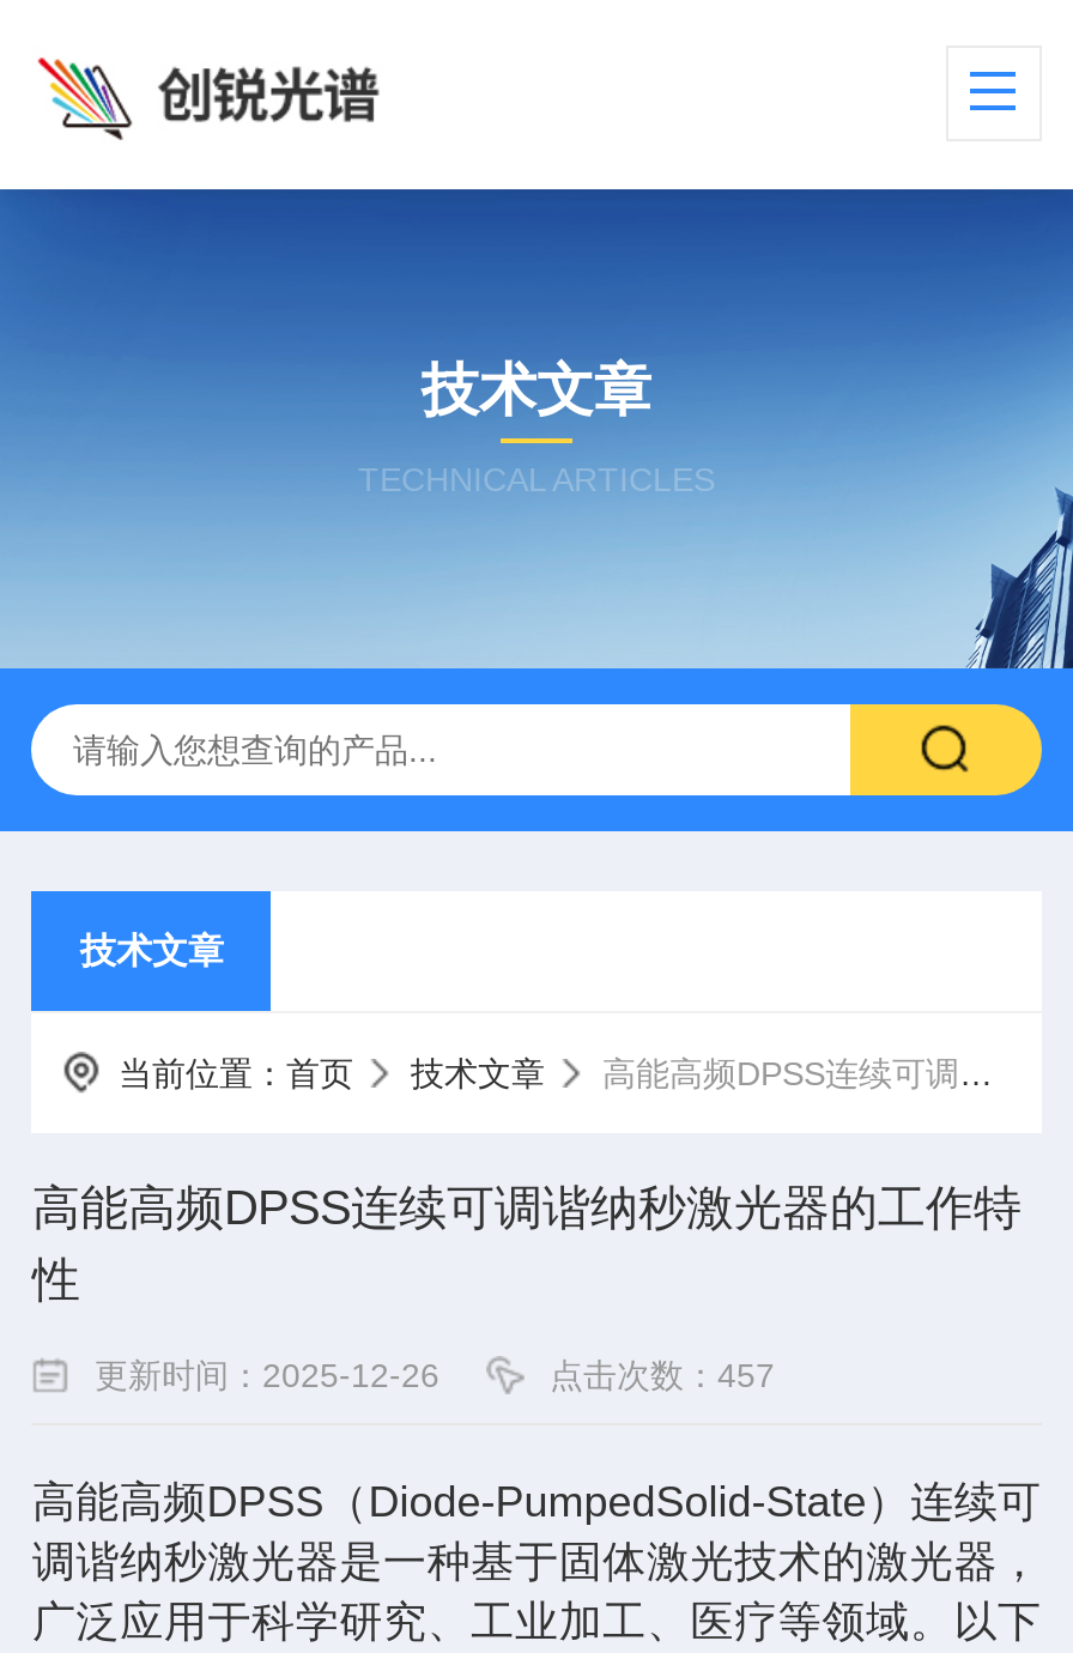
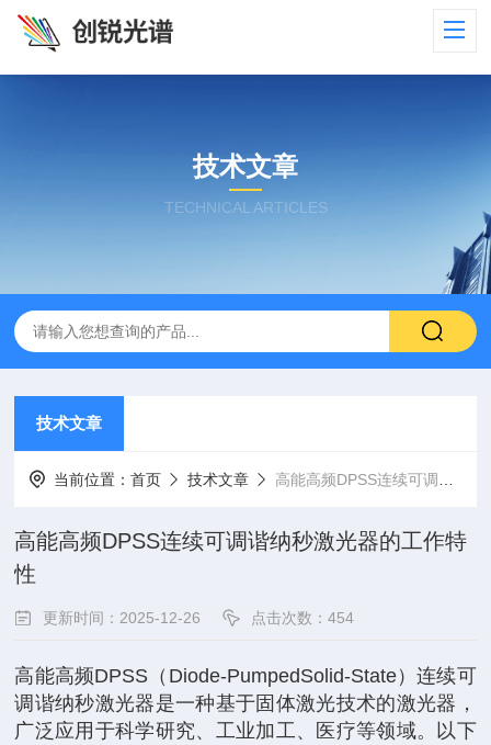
- 点击次数：457
+ 点击次数：454
